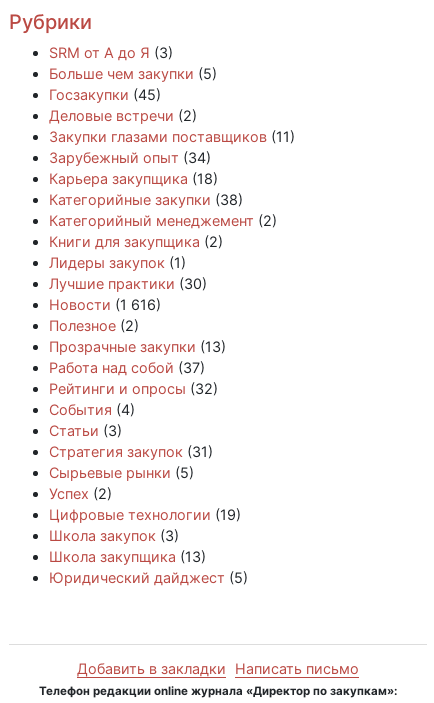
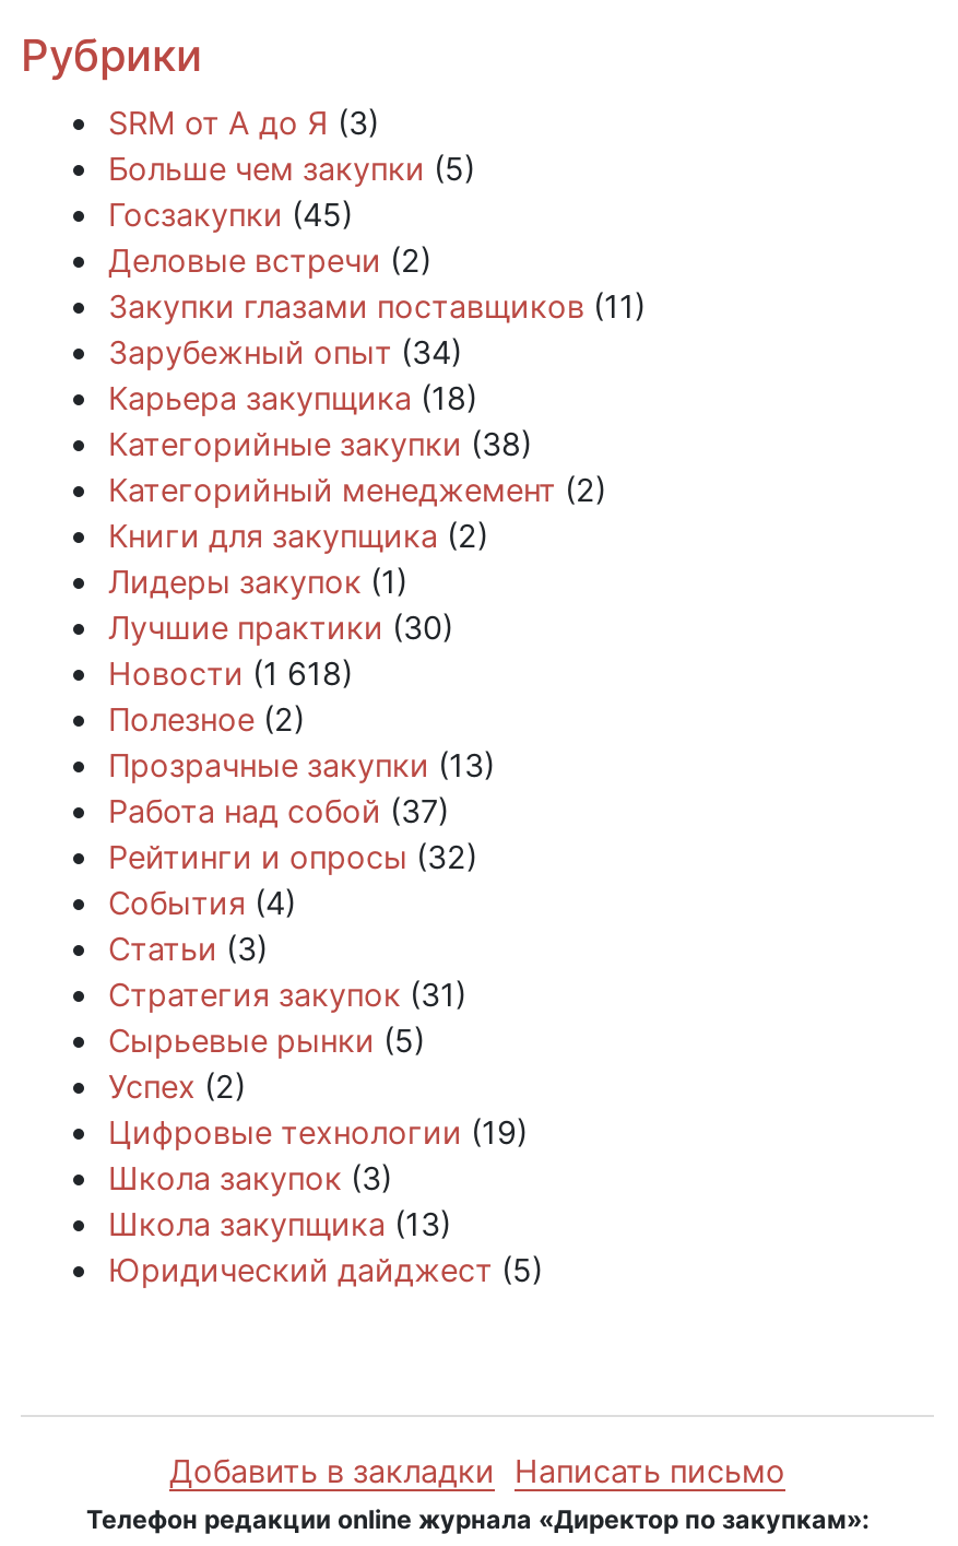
- Новости (1 616)
+ Новости (1 618)
